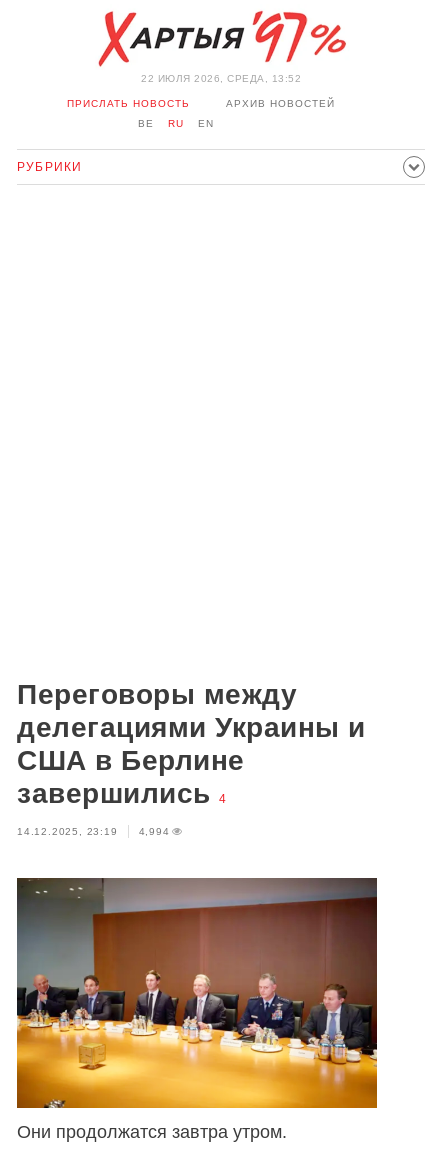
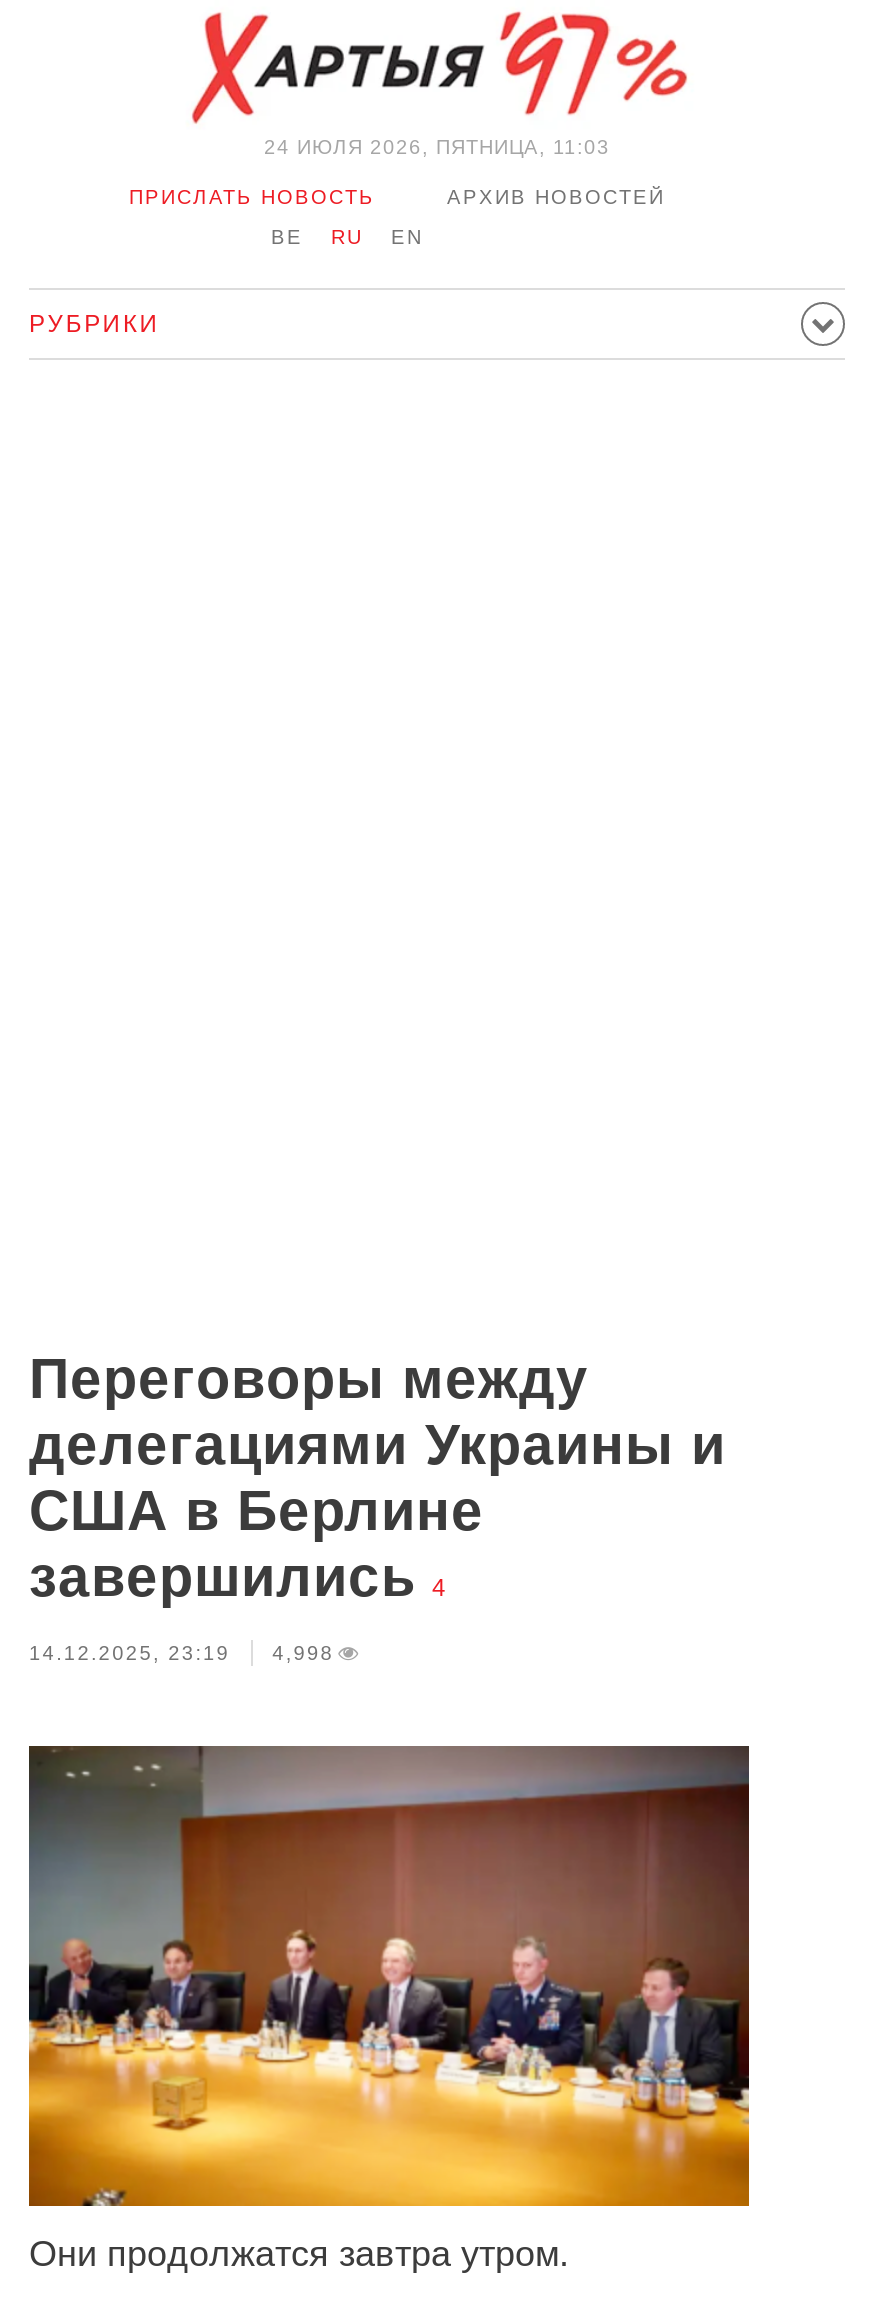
- 22 ИЮЛЯ 2026, СРЕДА, 13:52
+ 24 ИЮЛЯ 2026, ПЯТНИЦА, 11:03

- 14.12.2025, 23:19 4,994
+ 14.12.2025, 23:19 4,998
